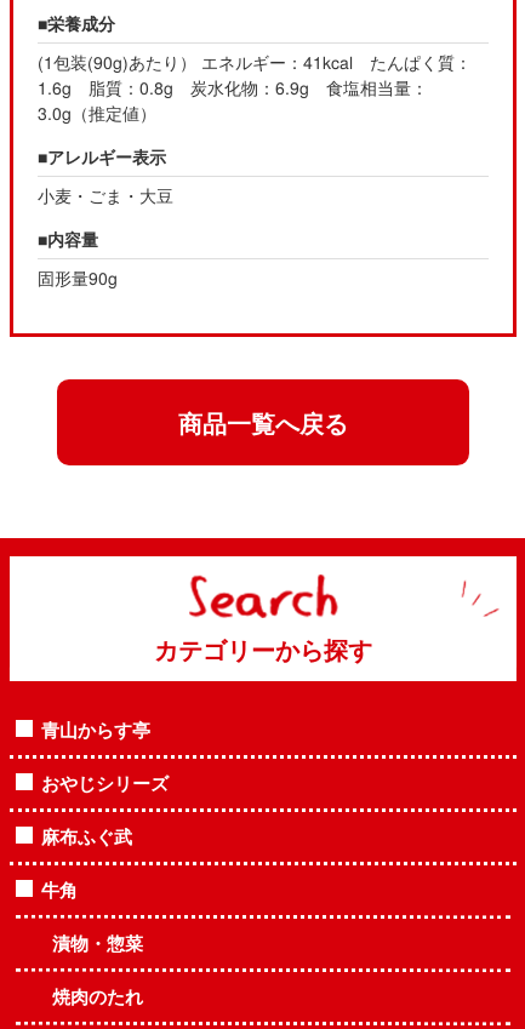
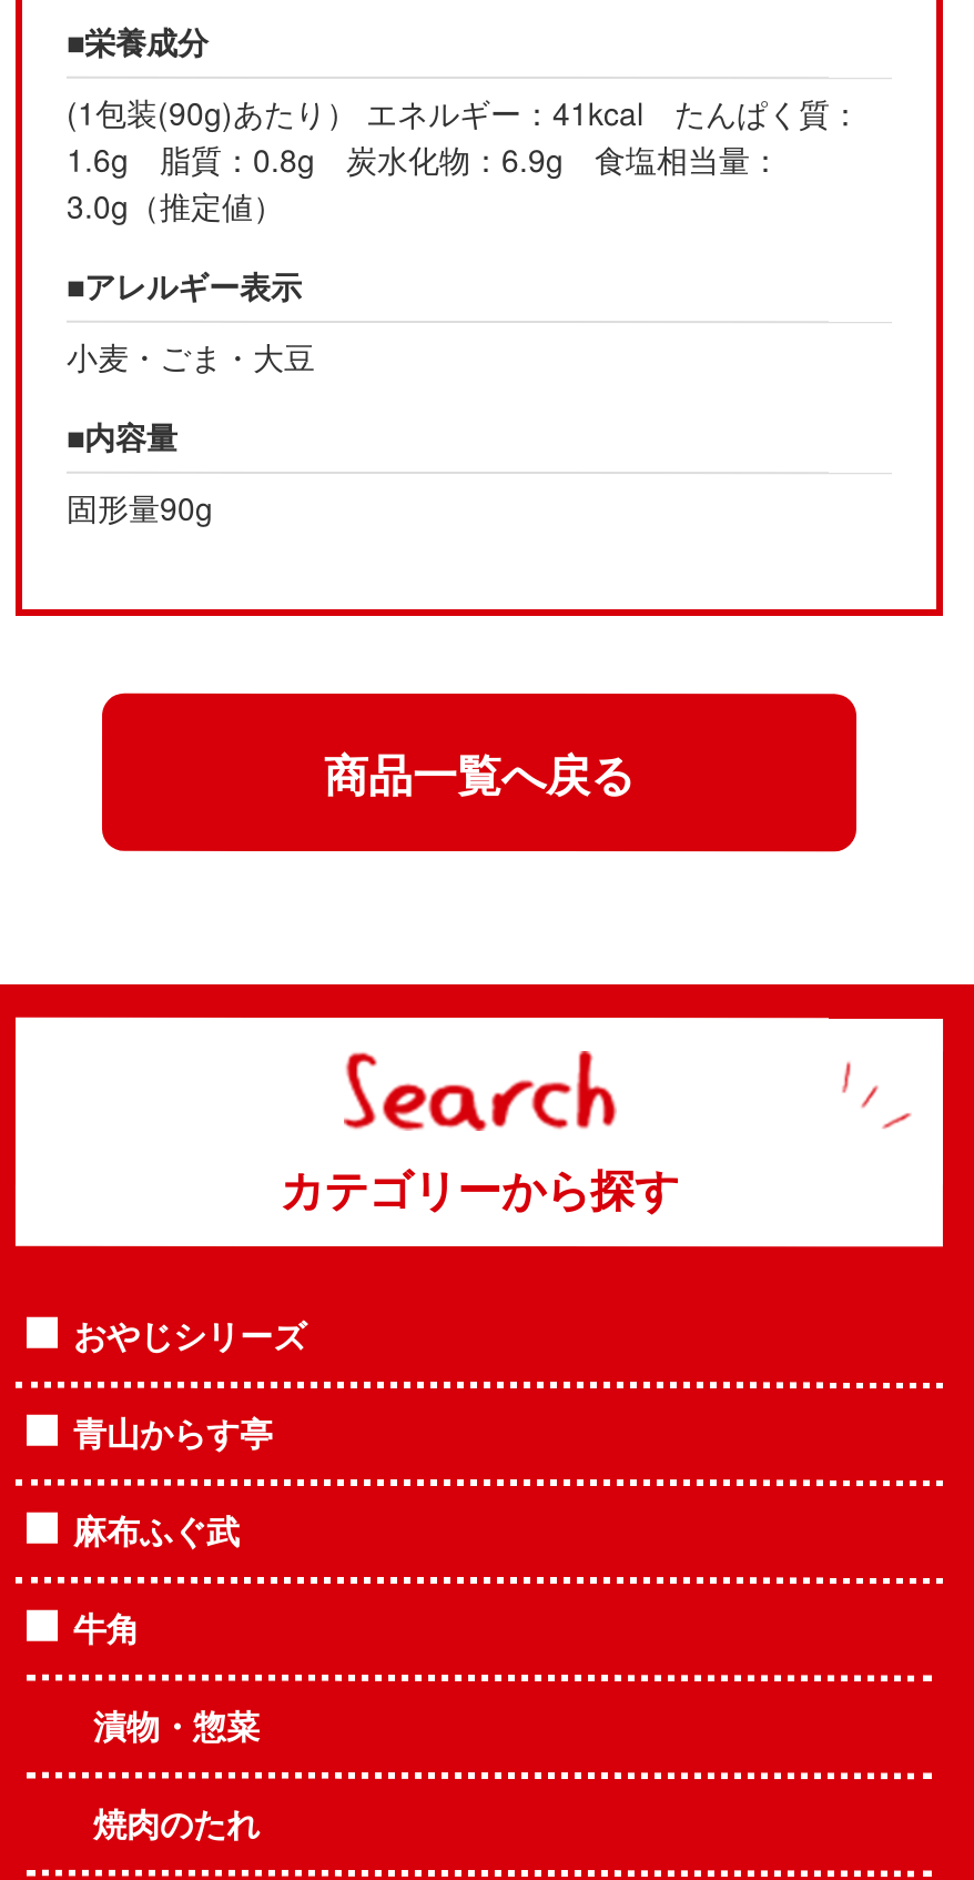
moved down: 青山からす亭

moved up: おやじシリーズ
